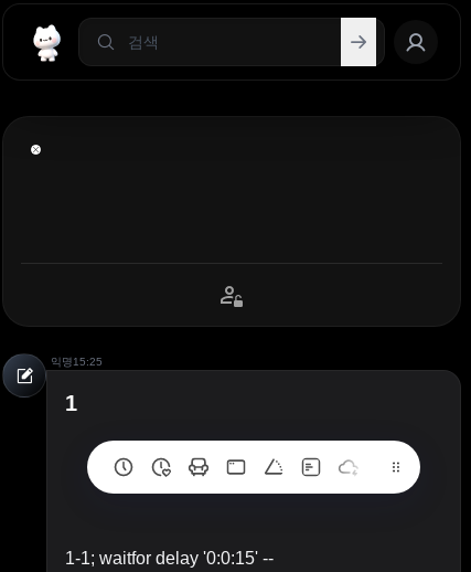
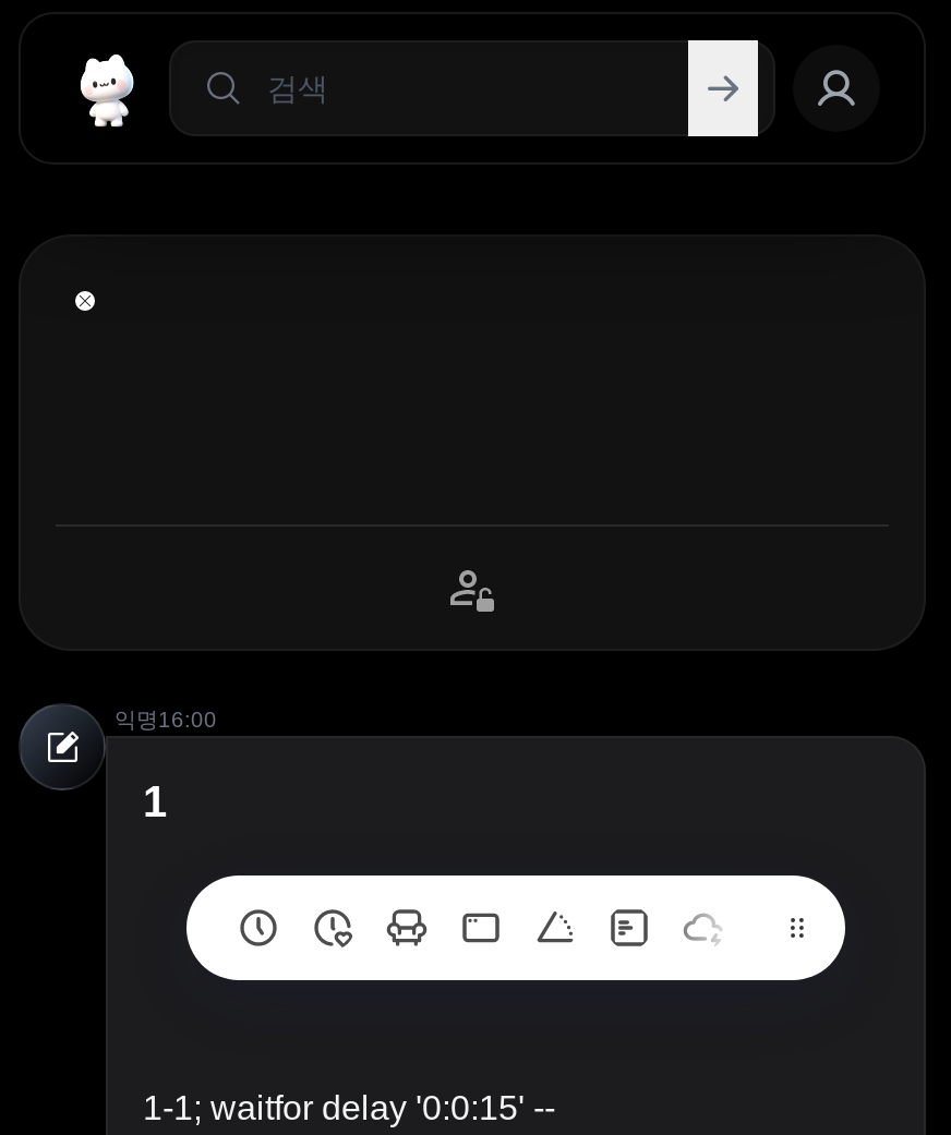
- 익명 15:25
+ 익명 16:00
